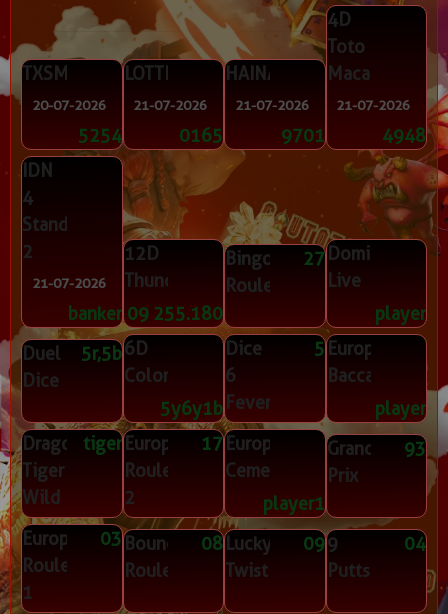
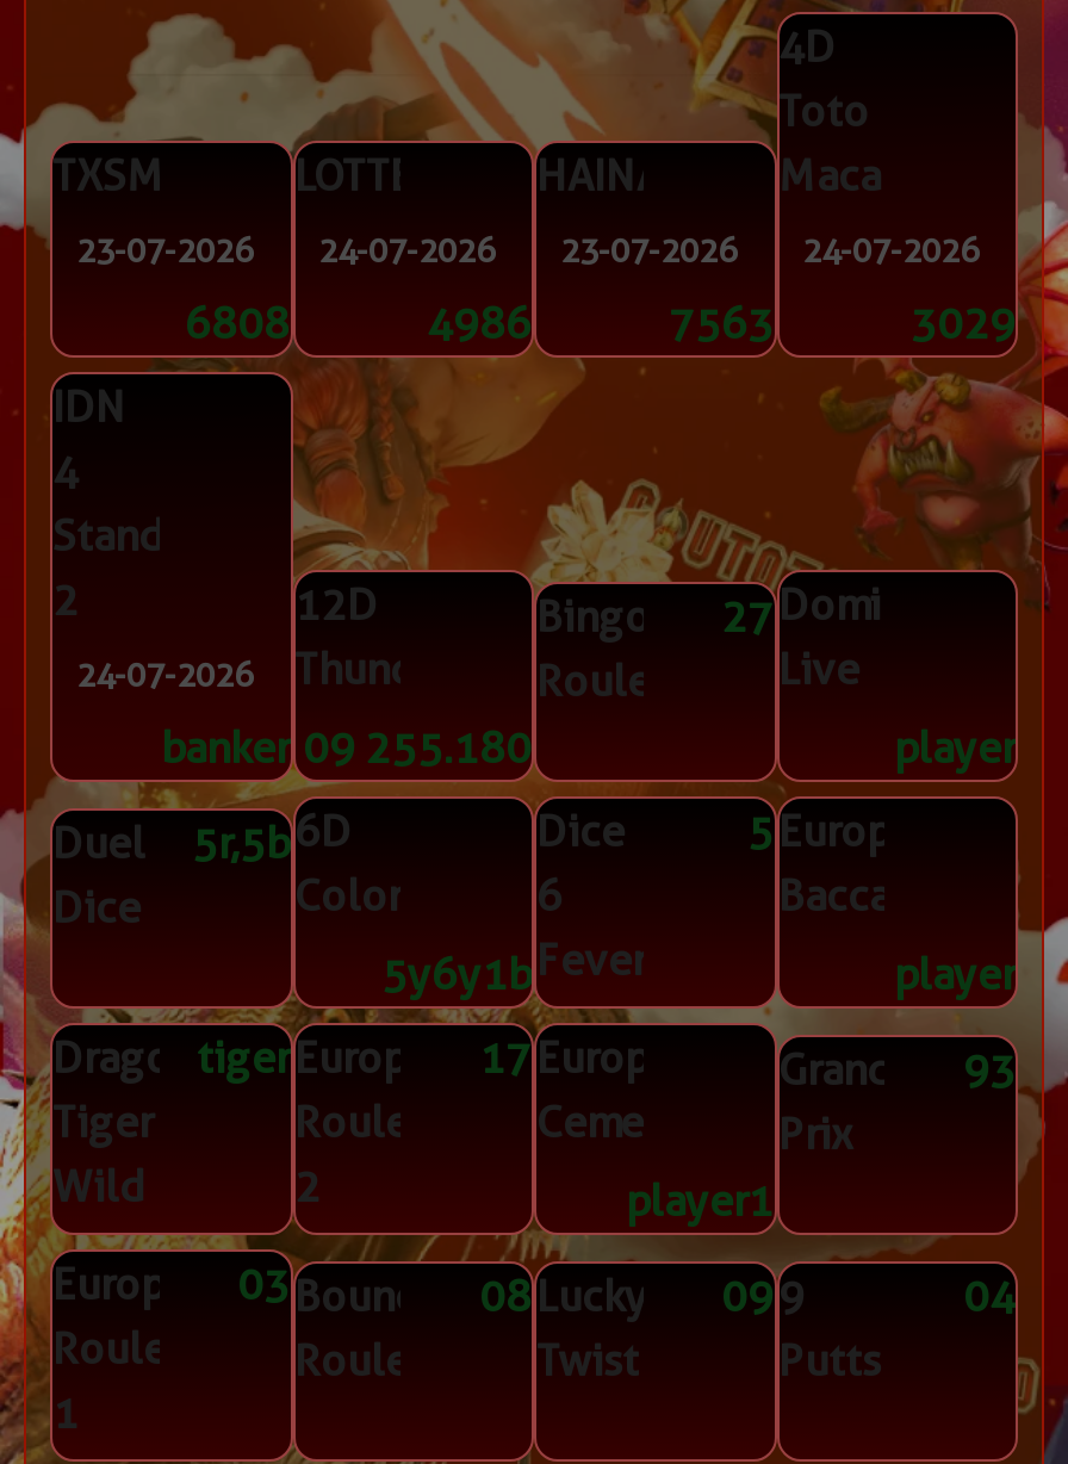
- 20-07-2026
+ 23-07-2026

- 21-07-2026
+ 24-07-2026

- 21-07-2026
+ 23-07-2026

- 21-07-2026
+ 24-07-2026

- 5254
+ 6808

- 0165
+ 4986

- 9701
+ 7563

- 4948
+ 3029

- 21-07-2026
+ 24-07-2026
